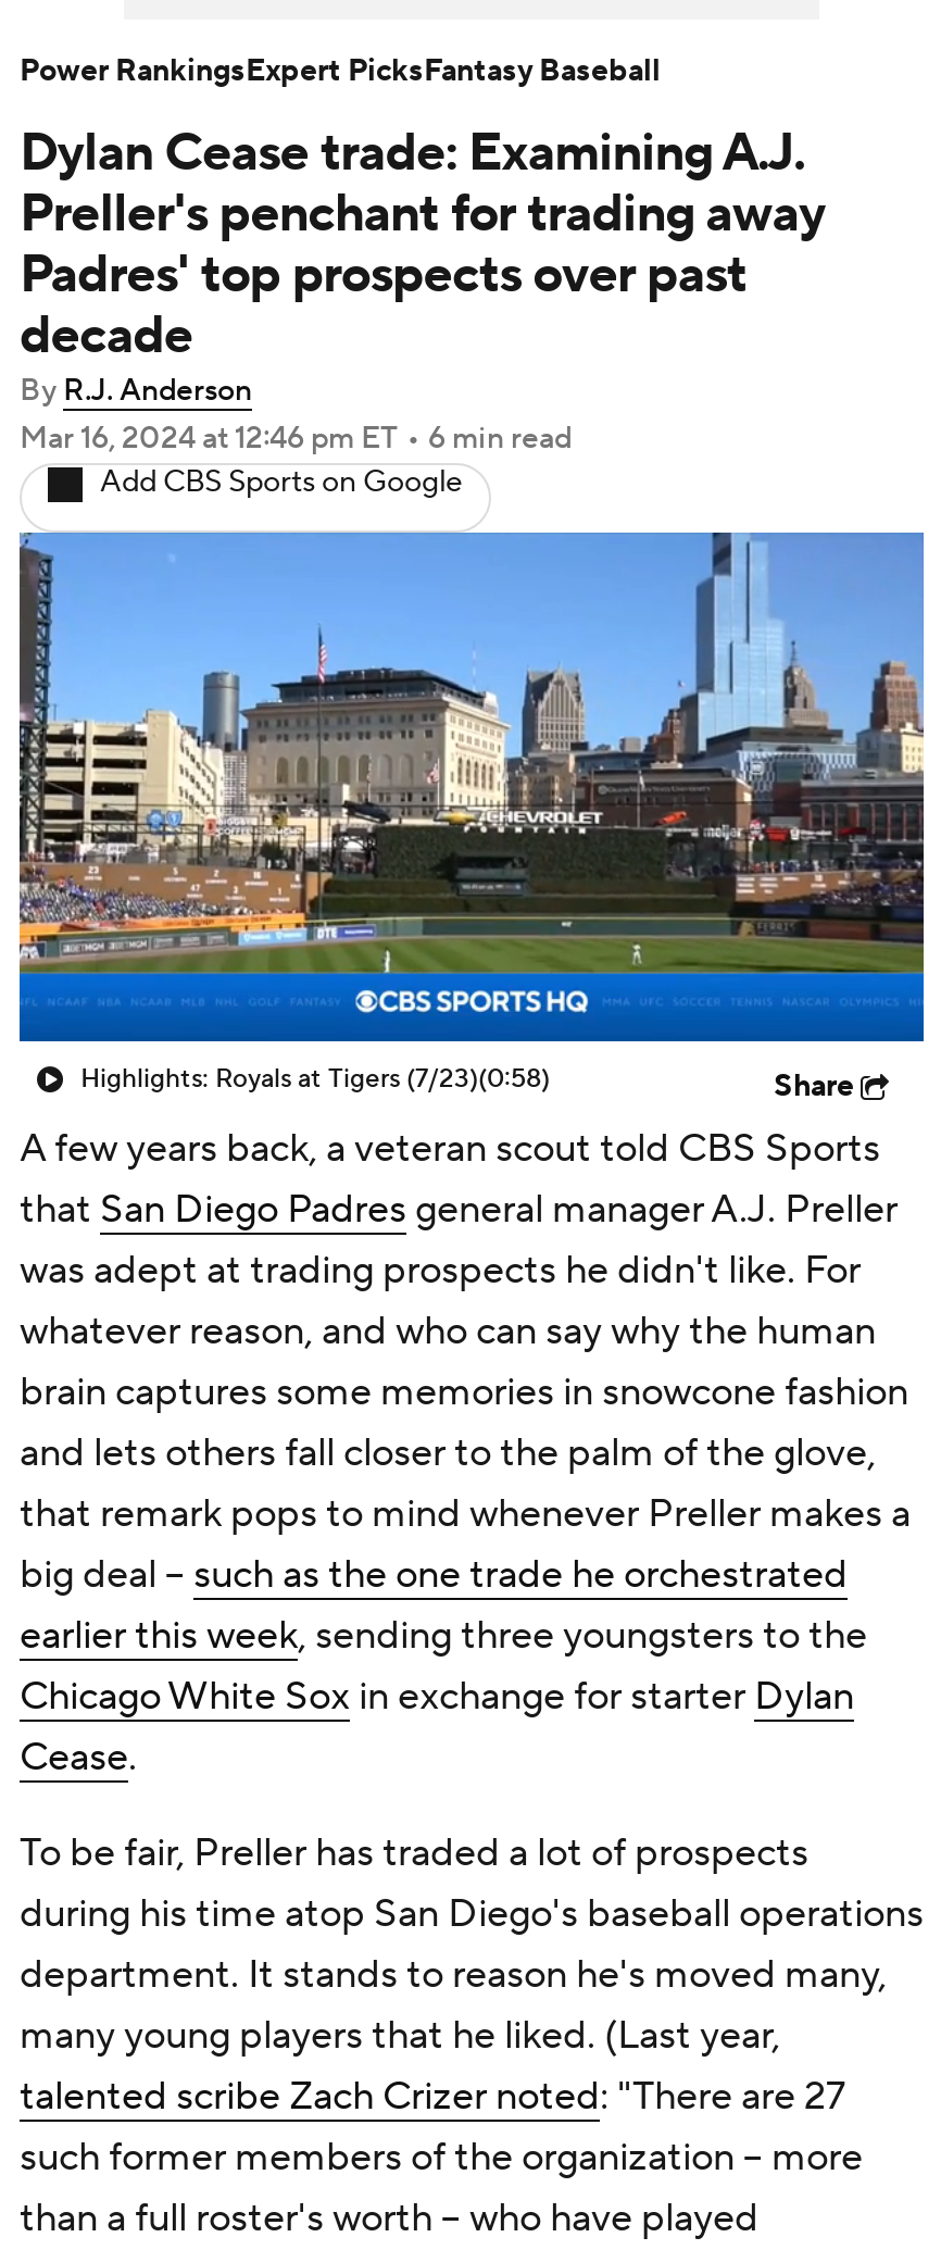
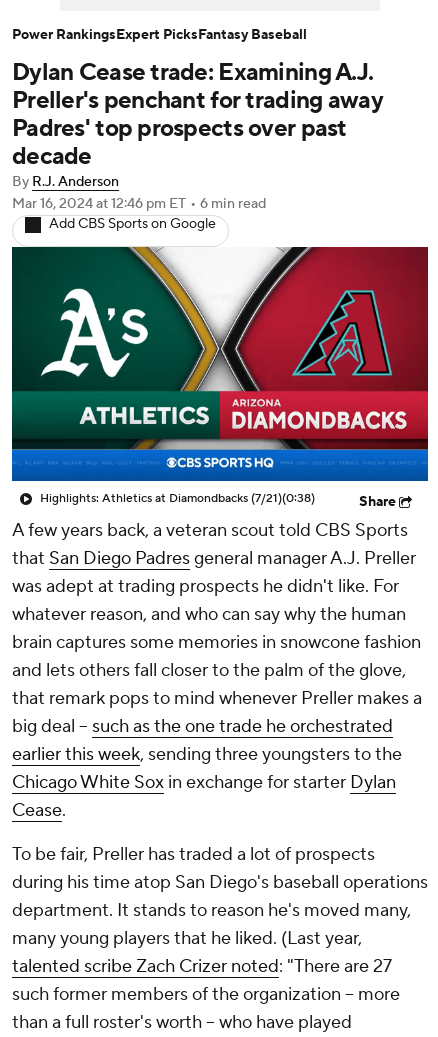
- [image]
+ [image]

- Highlights: Royals at Tigers (7/23)(0:58)
+ Highlights: Athletics at Diamondbacks (7/21)(0:38)
